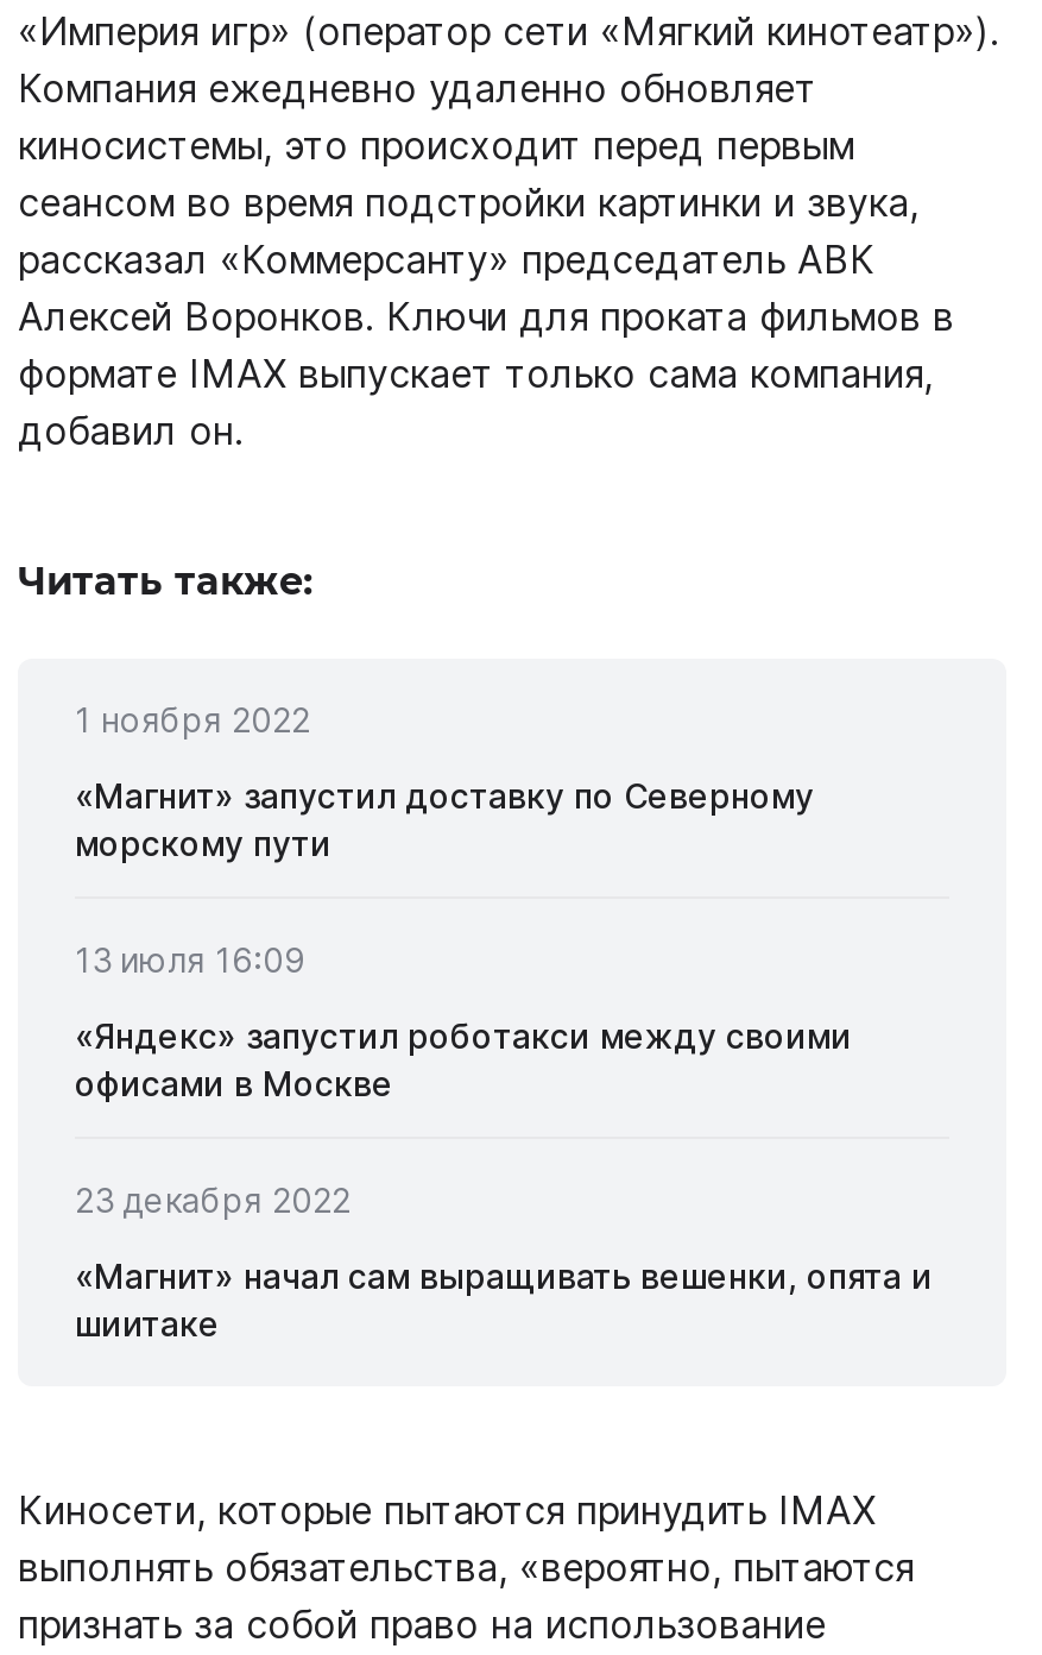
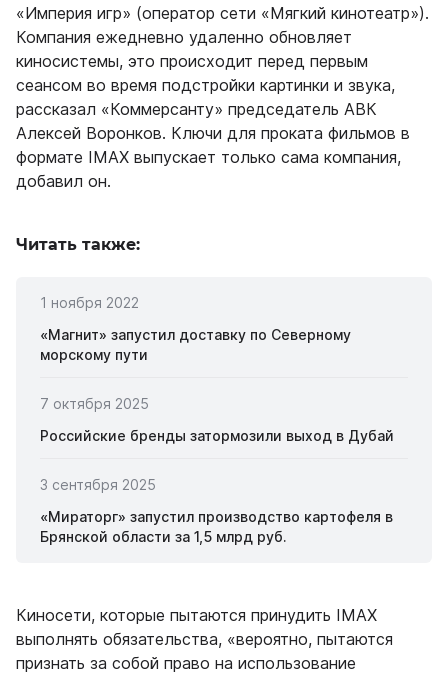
- 13 июля 16:09
+ 7 октября 2025

- «Яндекс» запустил роботакси между своими
- офисами в Москве
+ Российские бренды затормозили выход в Дубай

- 23 декабря 2022
+ 3 сентября 2025

- «Магнит» начал сам выращивать вешенки, опята и
- шиитаке
+ «Мираторг» запустил производство картофеля в
+ Брянской области за 1,5 млрд руб.
